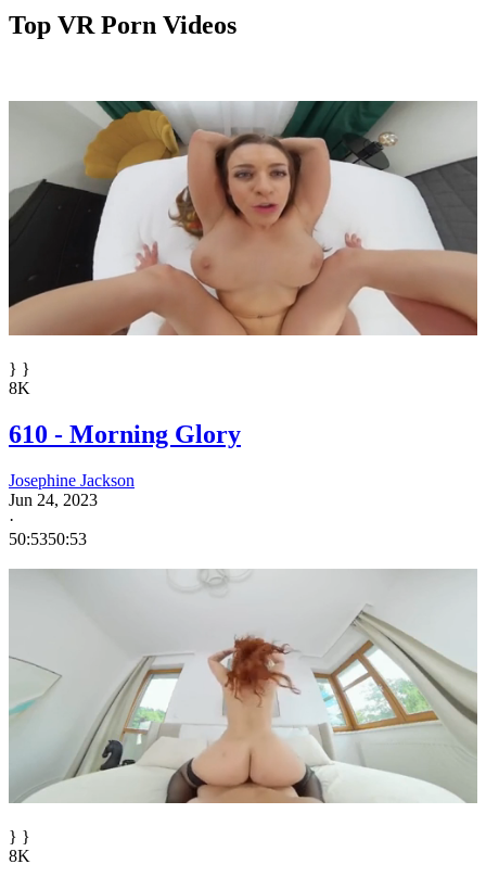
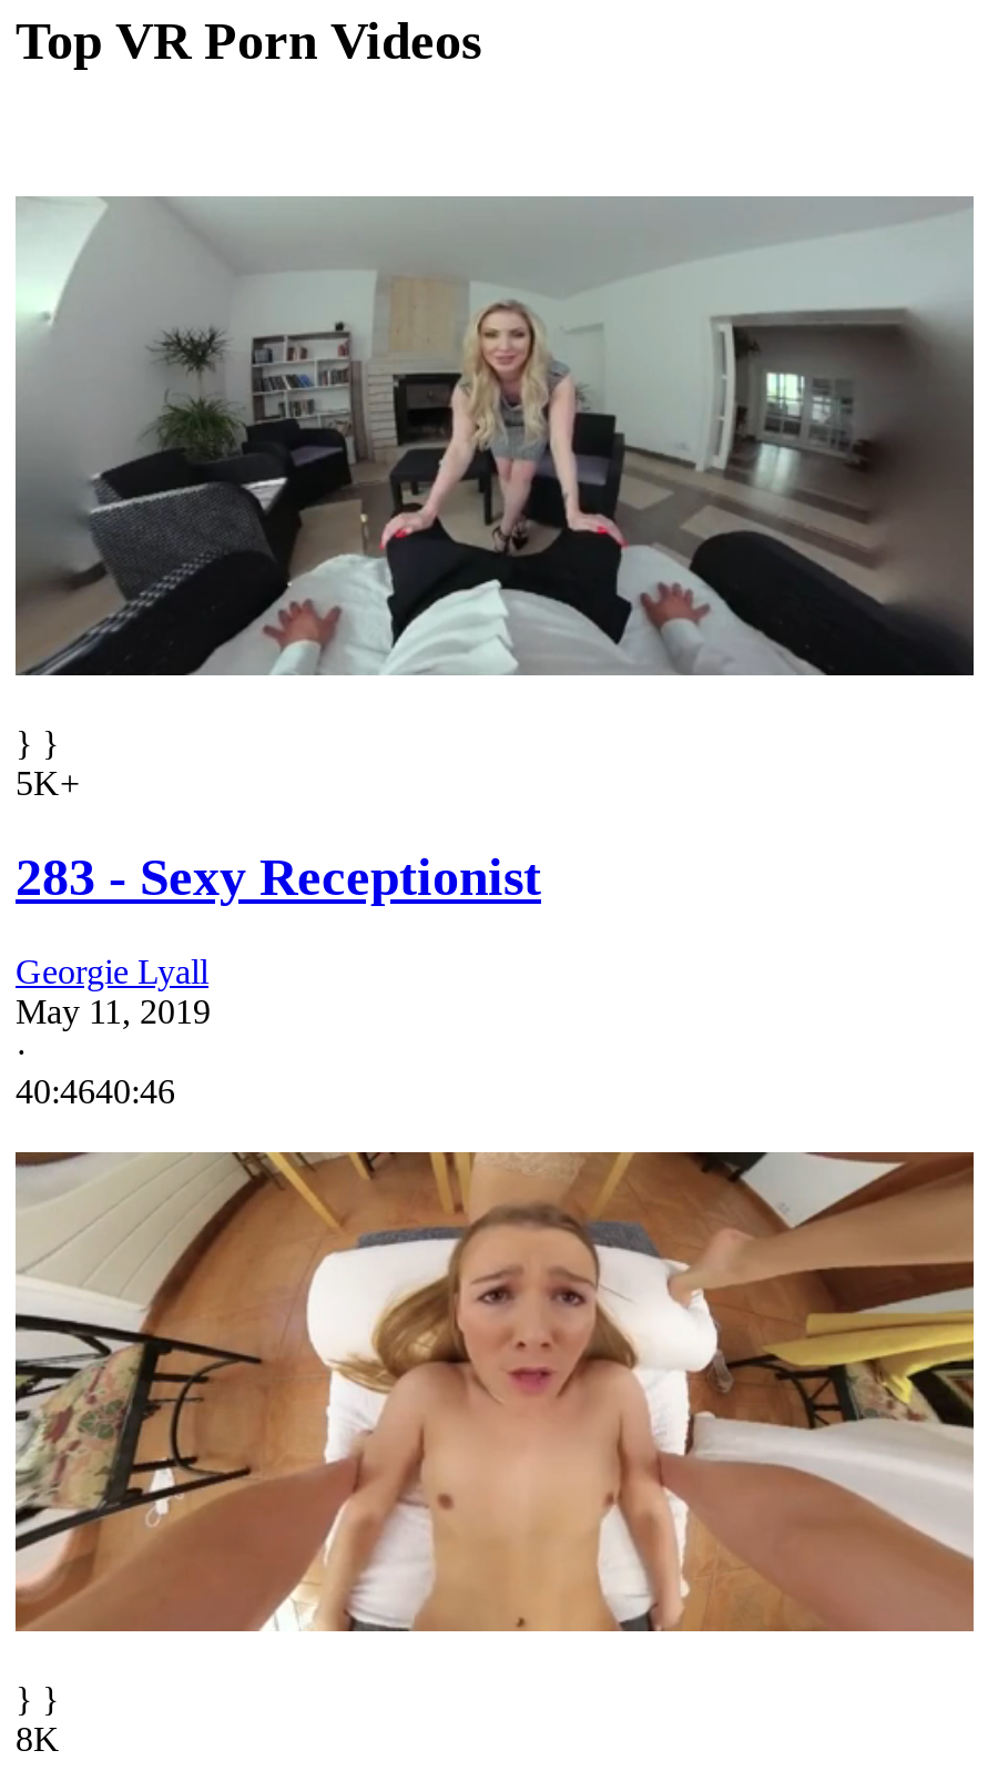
- [image]
- 8K
+ [image]
+ 5K+

- 610 - Morning Glory
+ 283 - Sexy Receptionist

- Josephine Jackson
- Jun 24, 2023
+ Georgie Lyall
+ May 11, 2019

- 50:5350:53
+ 40:4640:46

- [image]
+ [image]
